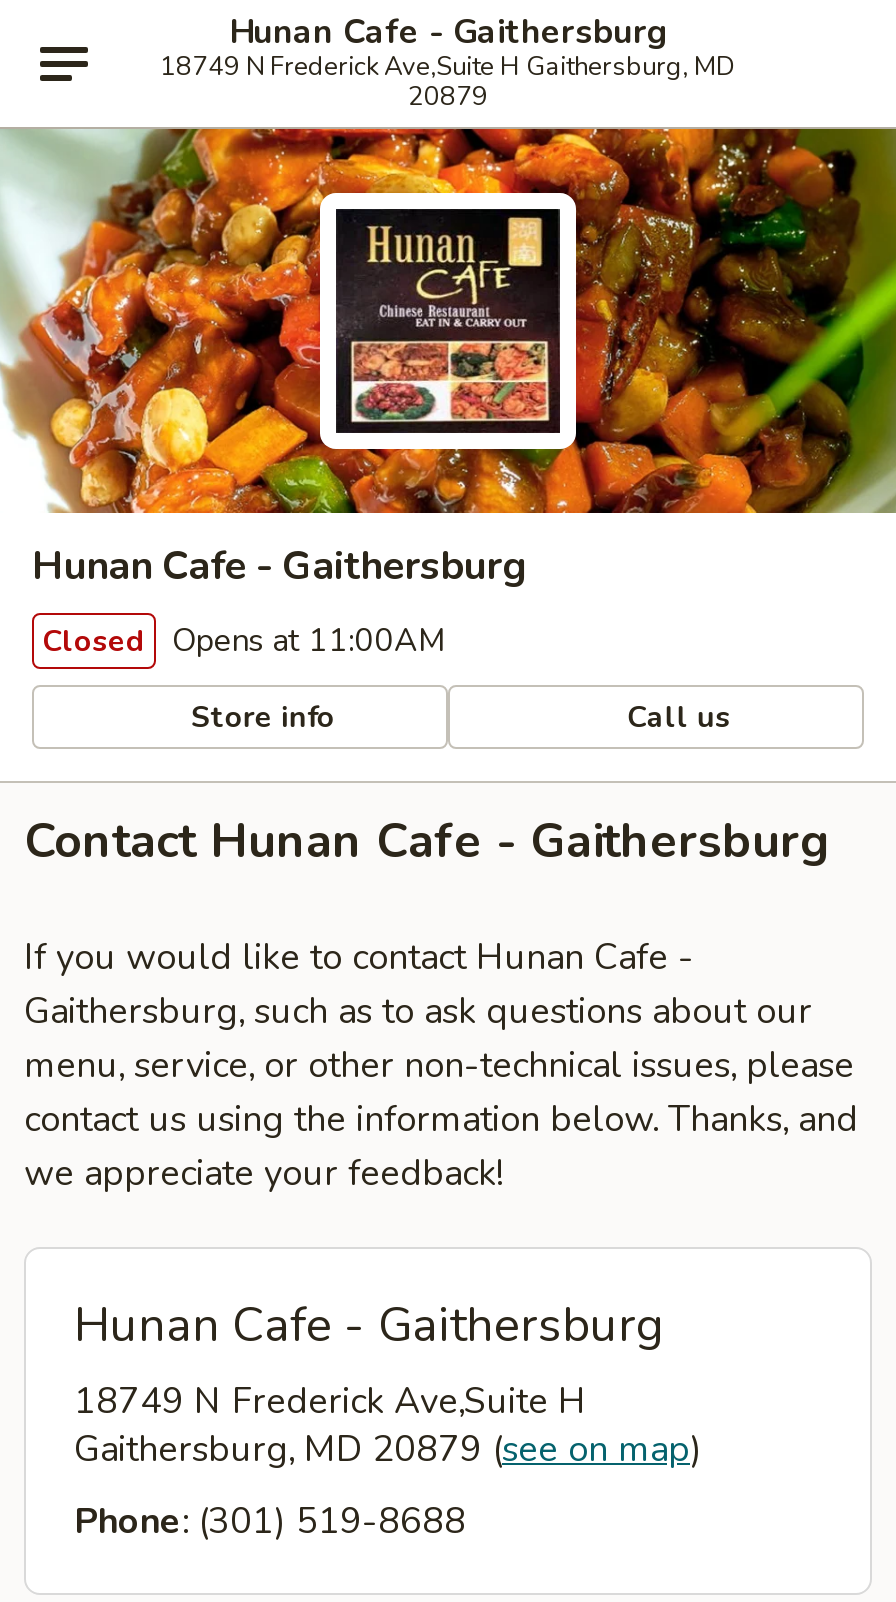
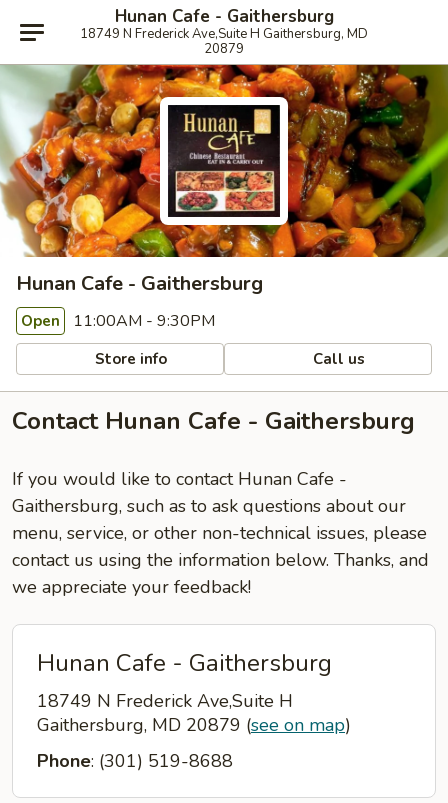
- Closed Opens at 11:00AM
+ Open 11:00AM - 9:30PM
